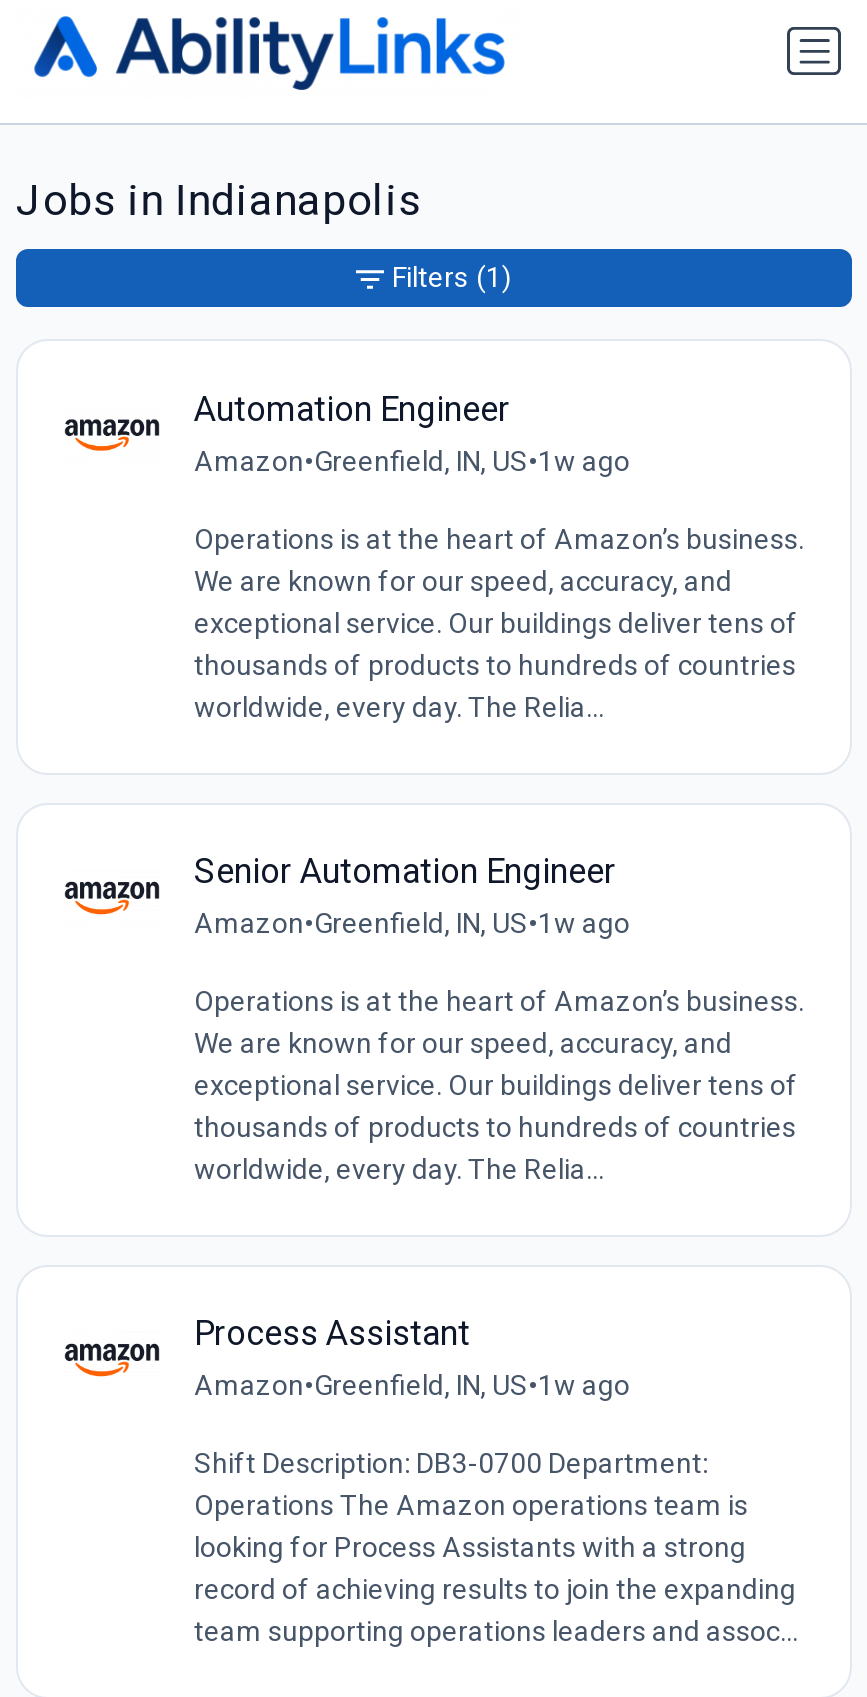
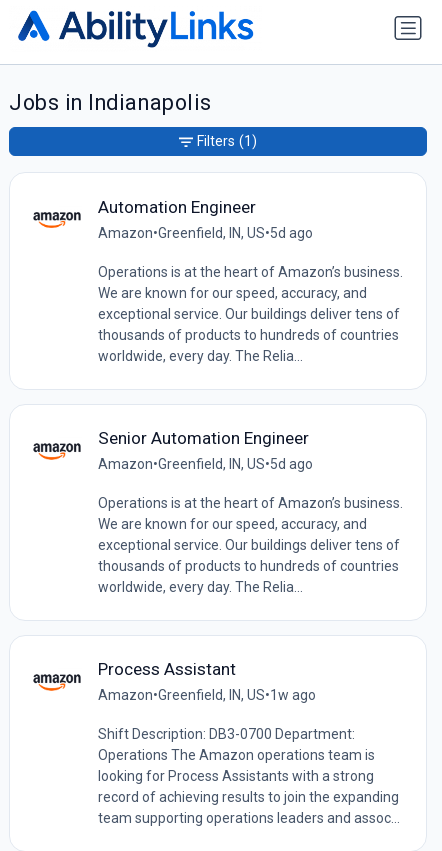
- Amazon•Greenfield, IN, US•1w ago
+ Amazon•Greenfield, IN, US•5d ago

- Amazon•Greenfield, IN, US•1w ago
+ Amazon•Greenfield, IN, US•5d ago
